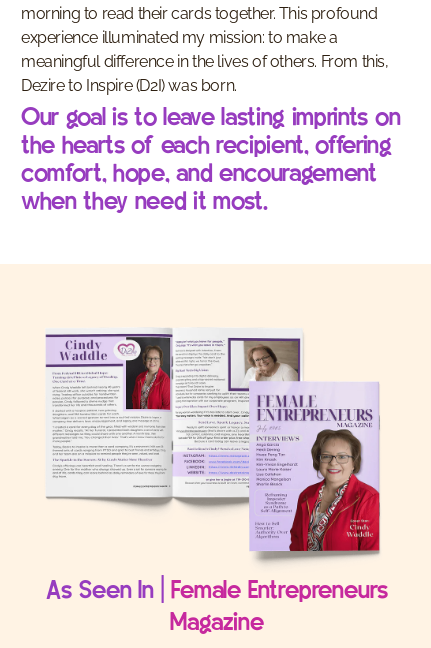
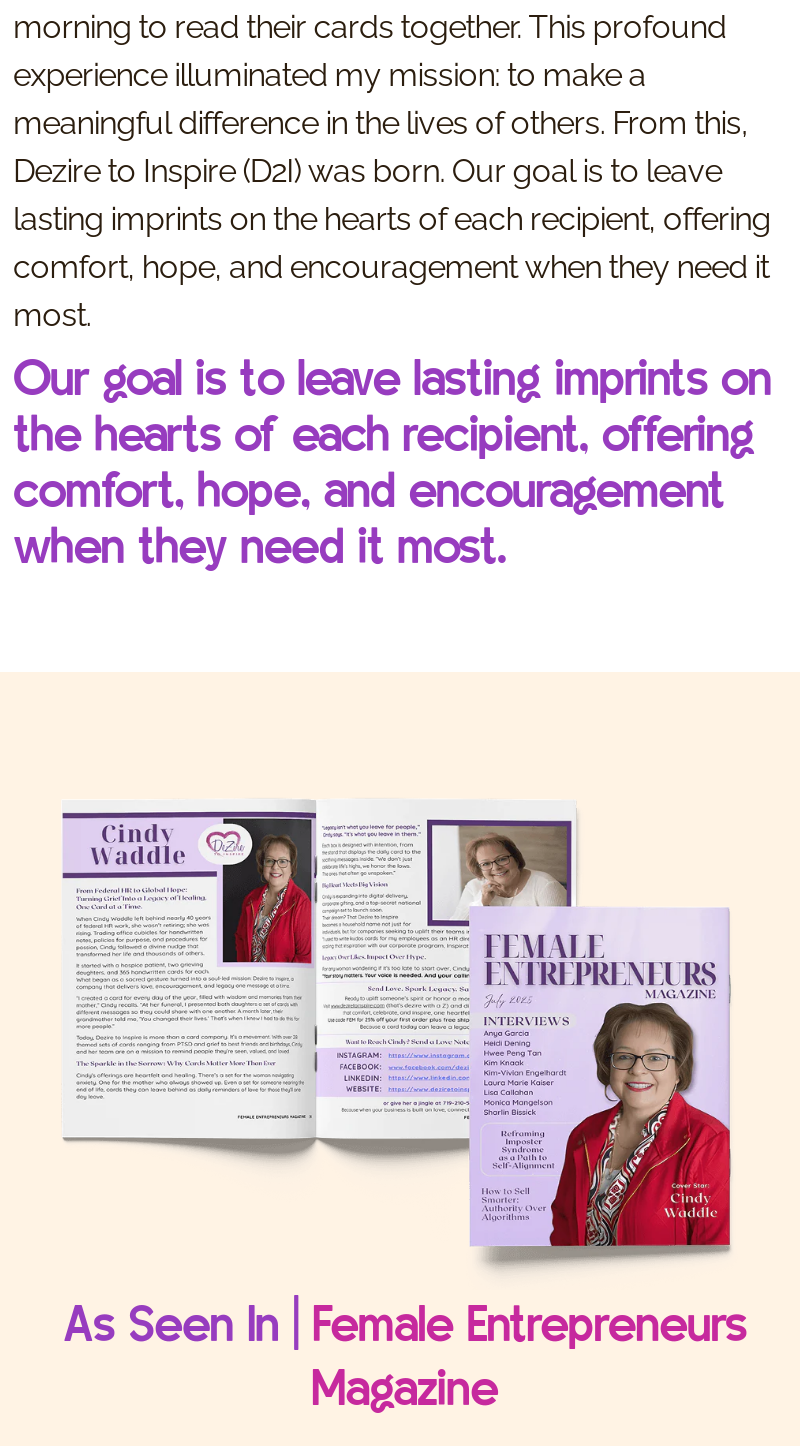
- Dezire to Inspire (D2I) was born.
+ Dezire to Inspire (D2I) was born. Our goal is to leave
+ lasting imprints on the hearts of each recipient, offering
+ comfort, hope, and encouragement when they need it
+ most.
